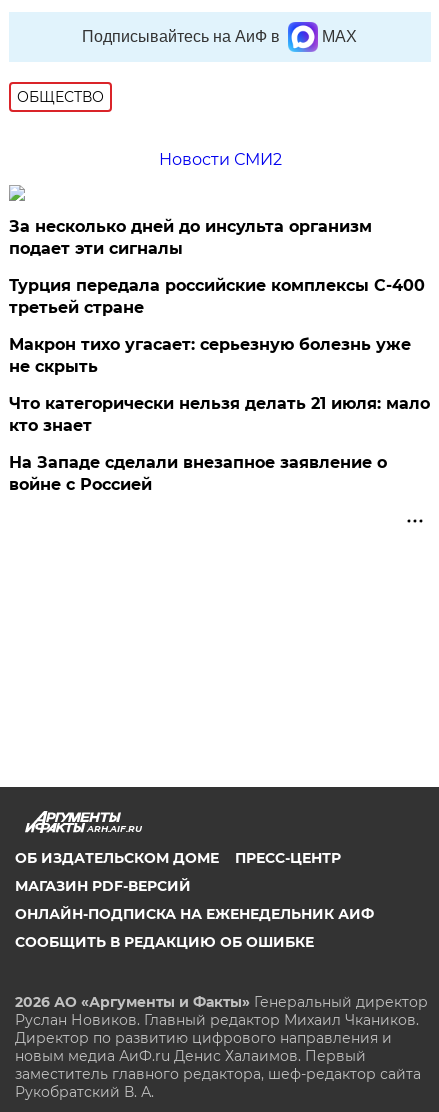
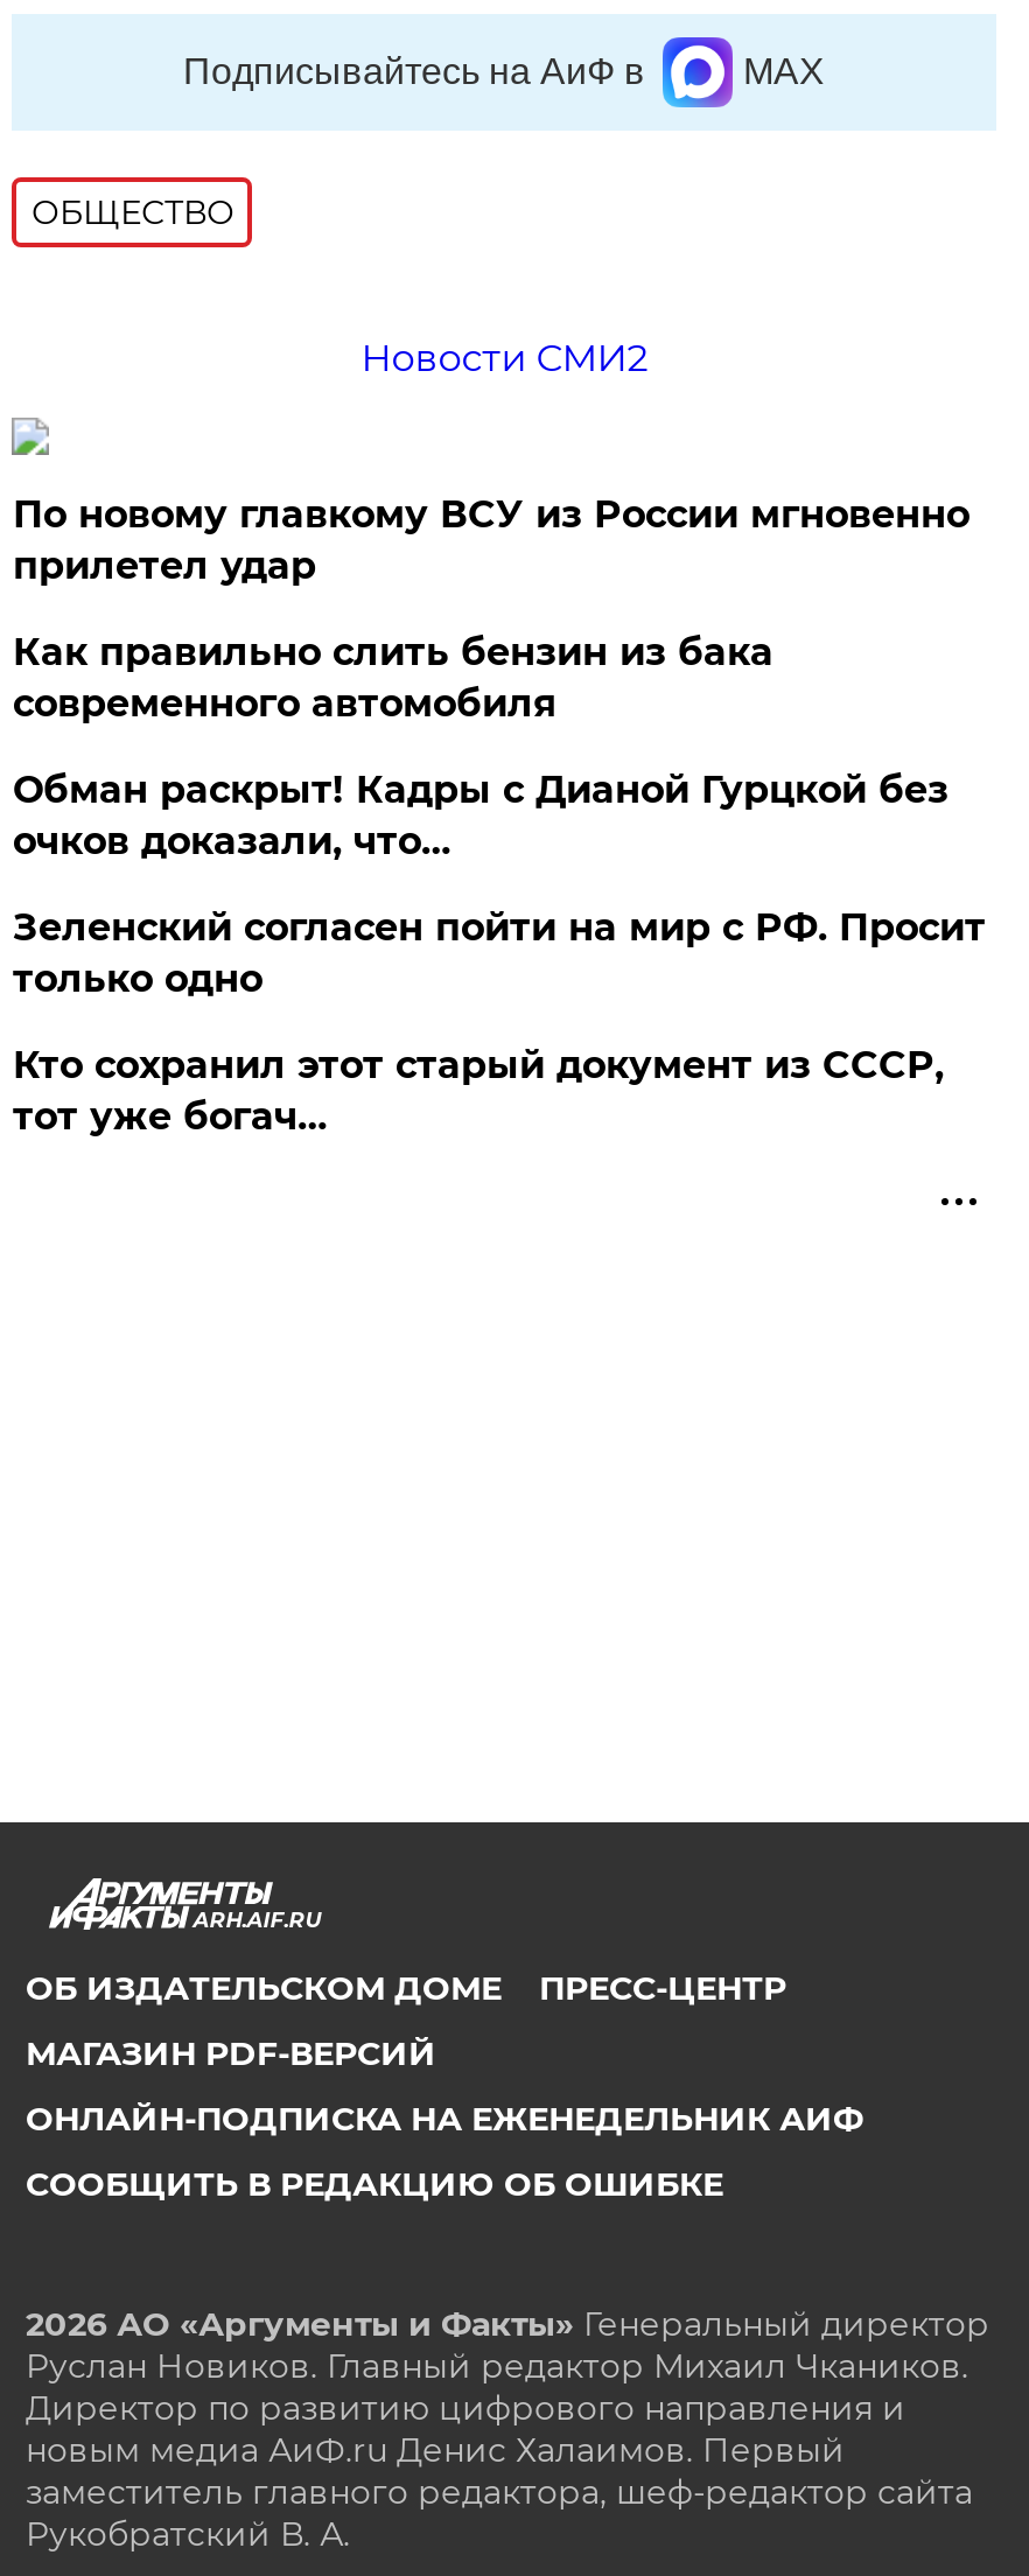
- За несколько дней до инсульта организм
- подает эти сигналы
+ По новому главкому ВСУ из России мгновенно
+ прилетел удар

- Турция передала российские комплексы С-400
- третьей стране
+ Как правильно слить бензин из бака
+ современного автомобиля

- Макрон тихо угасает: серьезную болезнь уже
- не скрыть
+ Обман раскрыт! Кадры с Дианой Гурцкой без
+ очков доказали, что…

- Что категорически нельзя делать 21 июля: мало
- кто знает
+ Зеленский согласен пойти на мир с РФ. Просит
+ только одно

- На Западе сделали внезапное заявление о
- войне с Россией
+ Кто сохранил этот старый документ из СССР,
+ тот уже богач…
